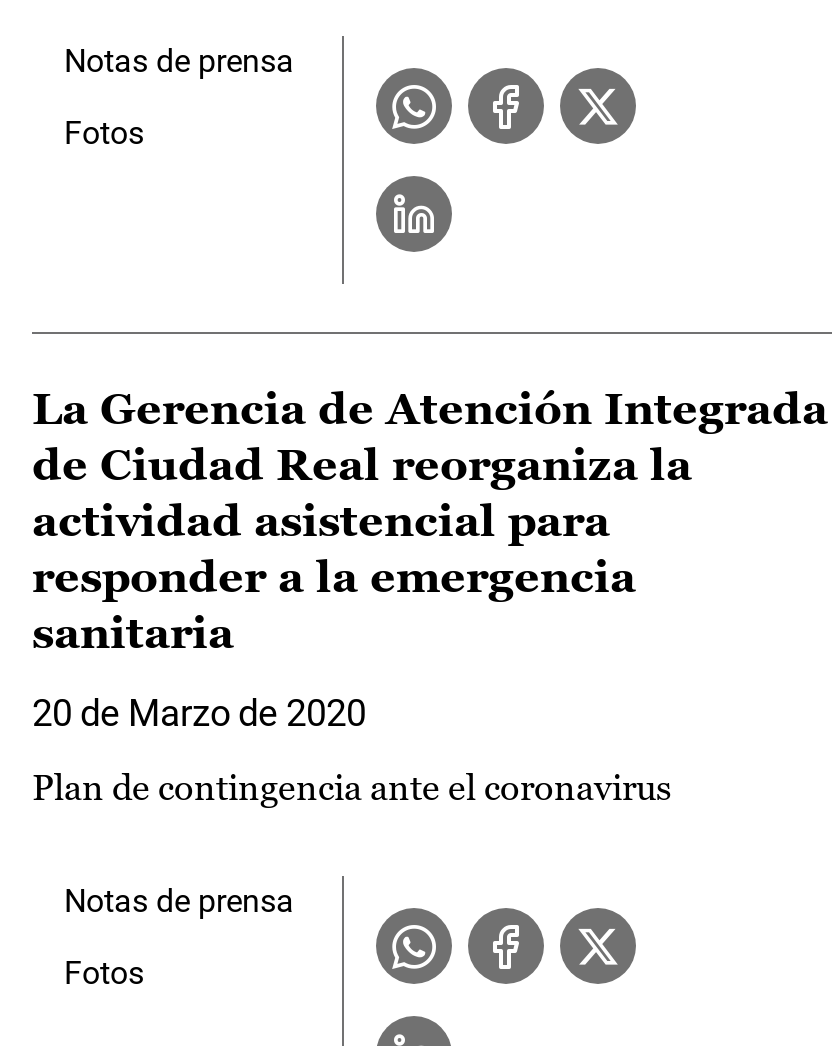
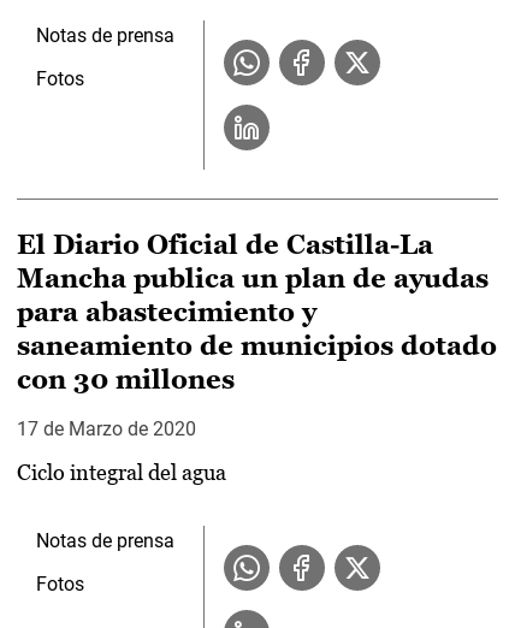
- La Gerencia de Atención Integrada
- de Ciudad Real reorganiza la
- actividad asistencial para
- responder a la emergencia
- sanitaria
+ El Diario Oficial de Castilla-La
+ Mancha publica un plan de ayudas
+ para abastecimiento y
+ saneamiento de municipios dotado
+ con 30 millones

- 20 de Marzo de 2020
+ 17 de Marzo de 2020

- Plan de contingencia ante el coronavirus
+ Ciclo integral del agua
